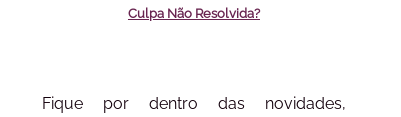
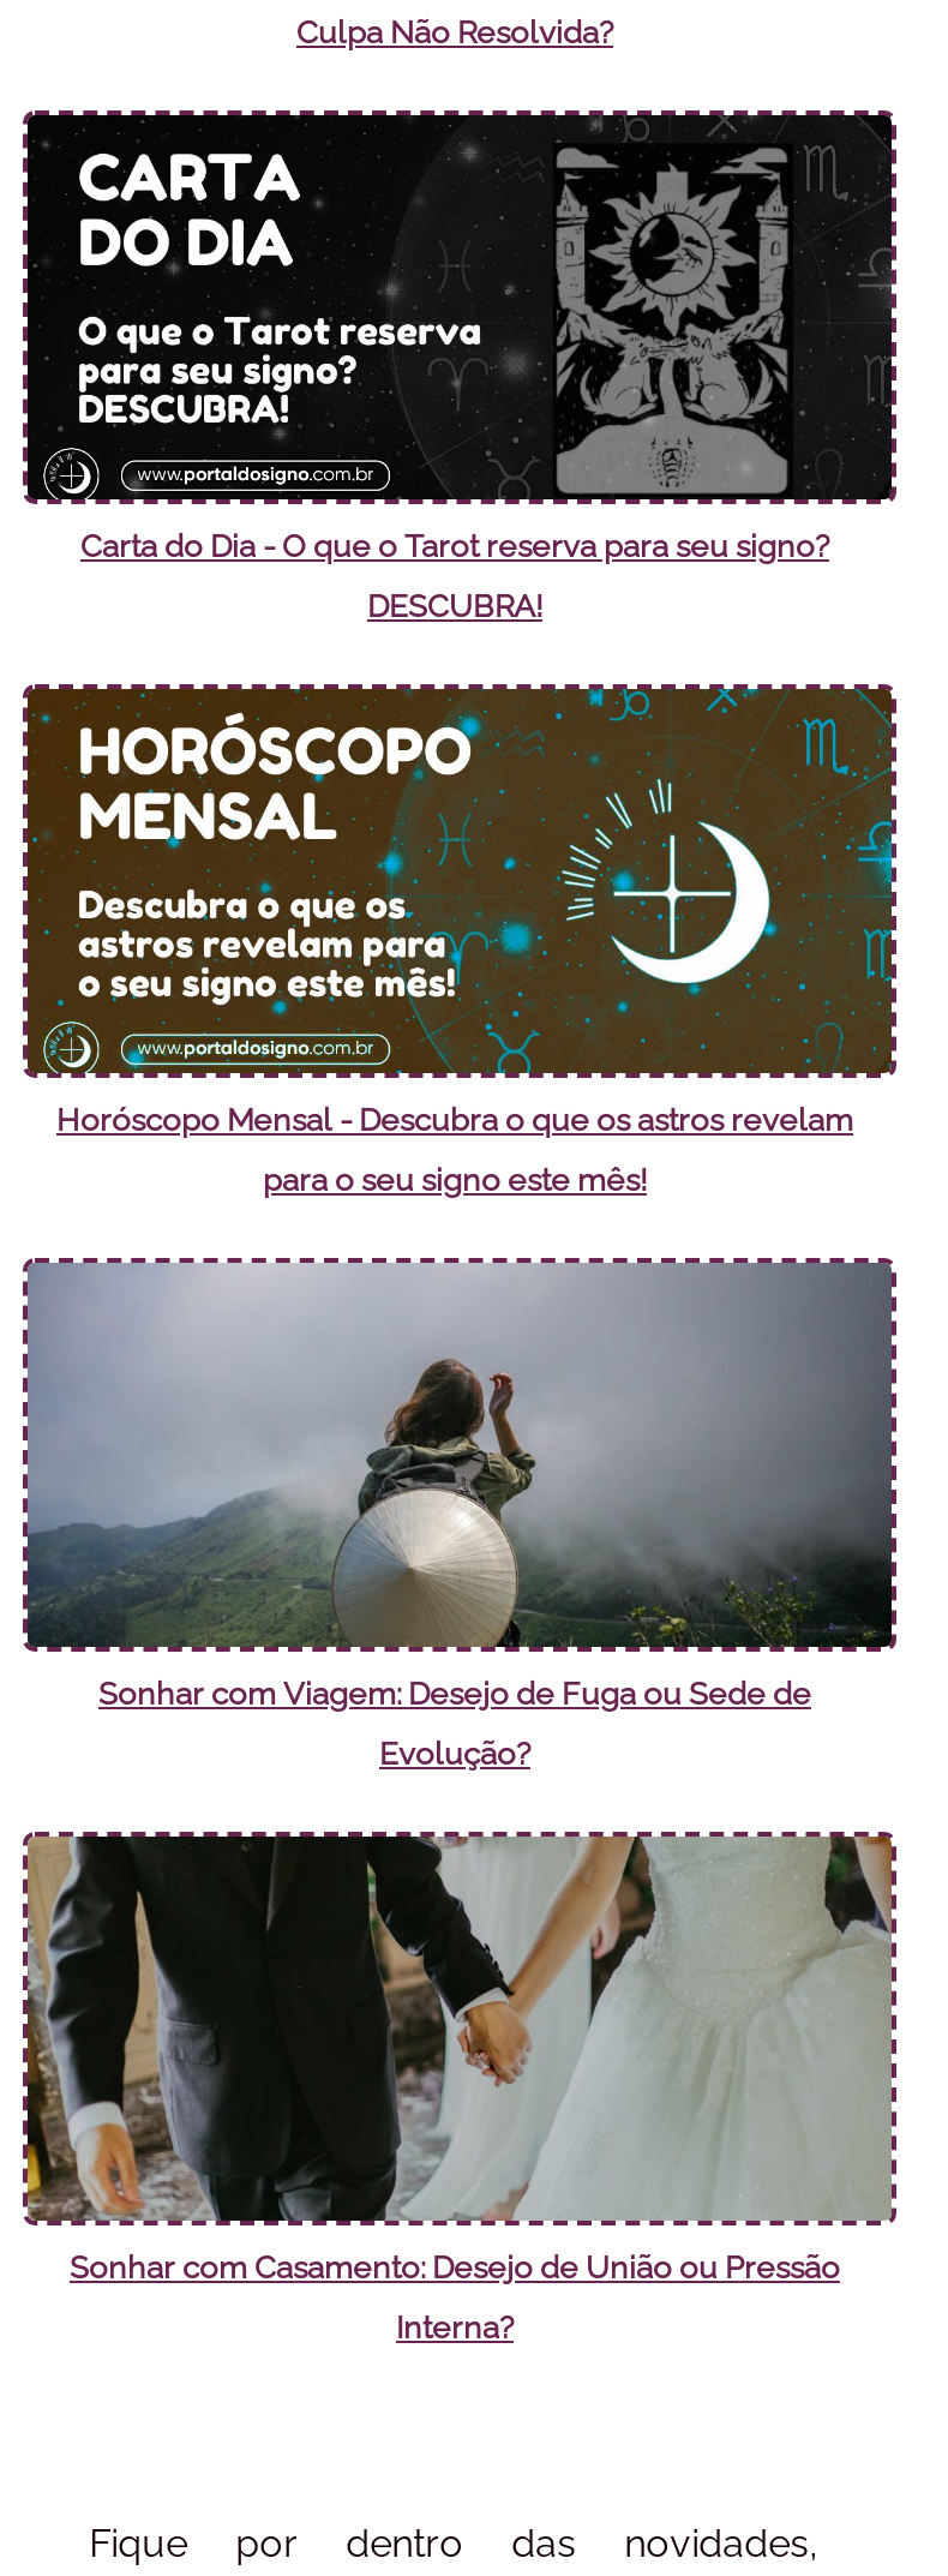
+ [image]
+ Carta do Dia - O que o Tarot reserva para seu signo?
+ DESCUBRA!

+ [image]
+ Horóscopo Mensal - Descubra o que os astros revelam
+ para o seu signo este mês!

+ [image]
+ Sonhar com Viagem: Desejo de Fuga ou Sede de
+ Evolução?

+ [image]
+ Sonhar com Casamento: Desejo de União ou Pressão
+ Interna?
